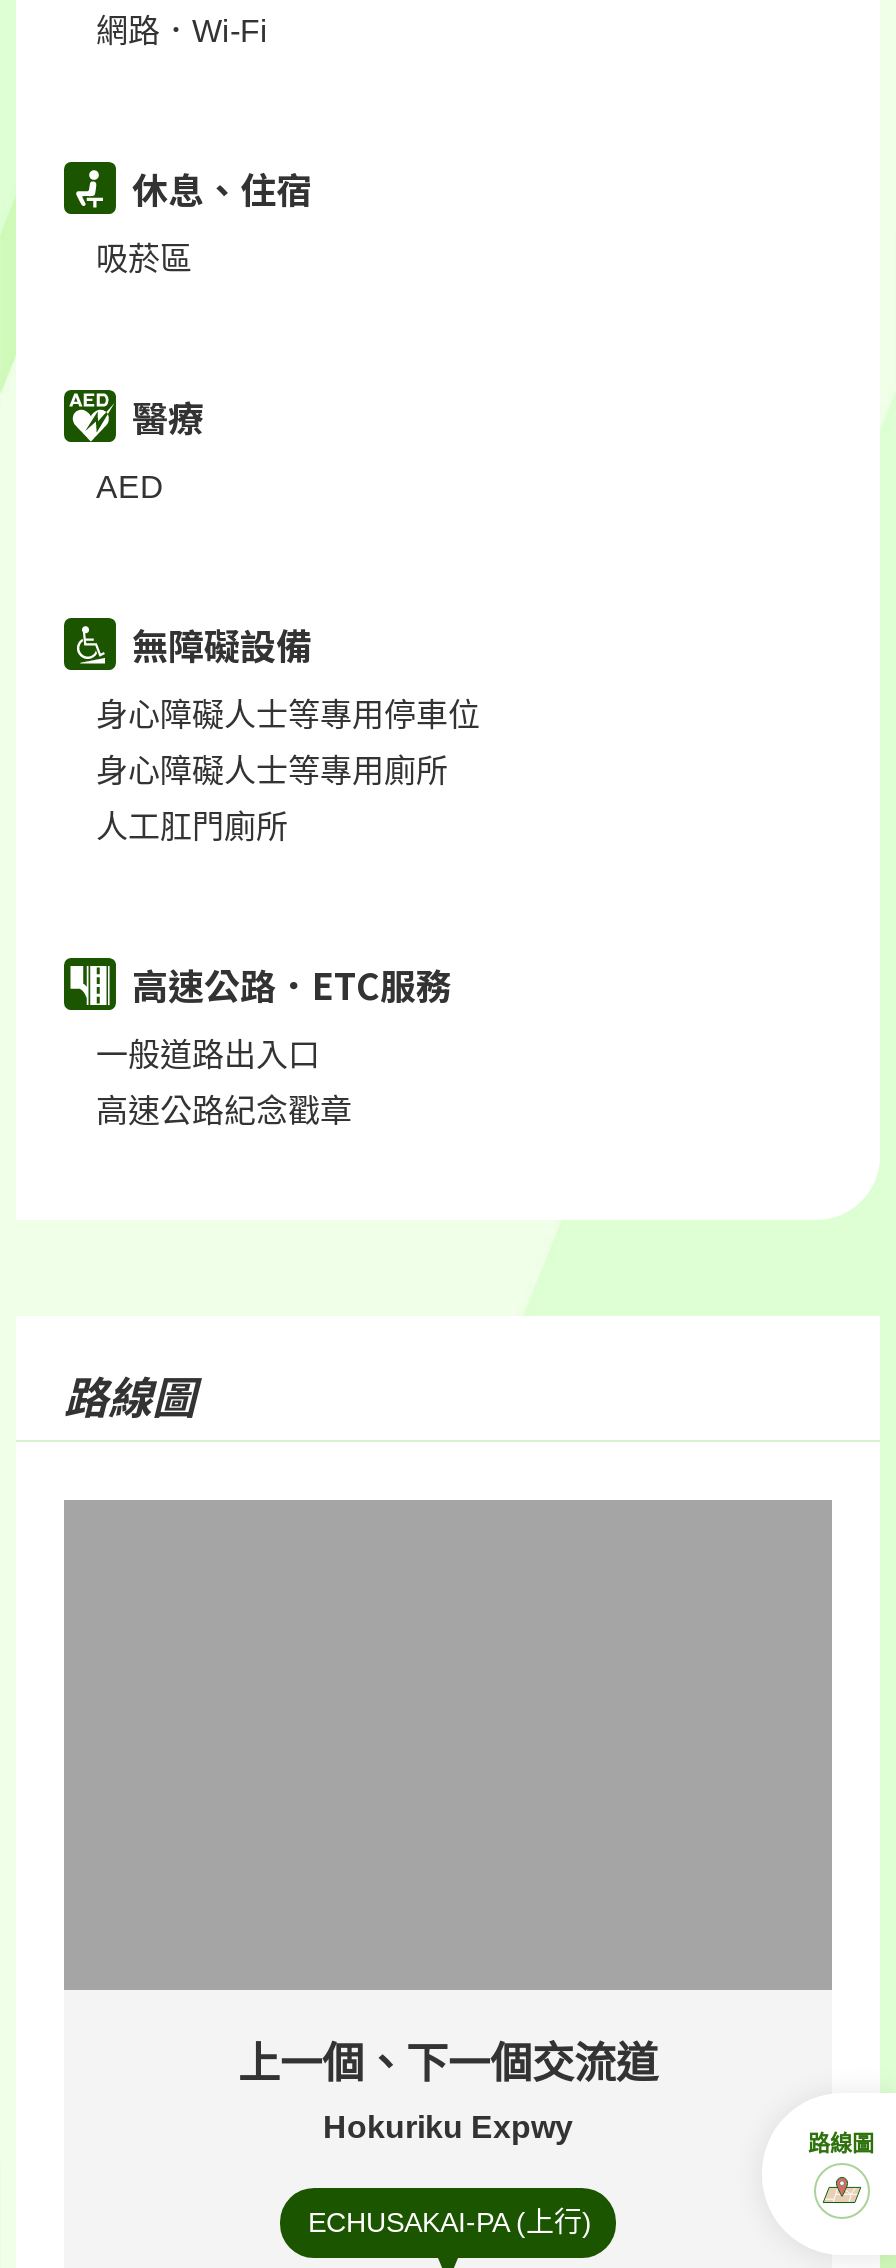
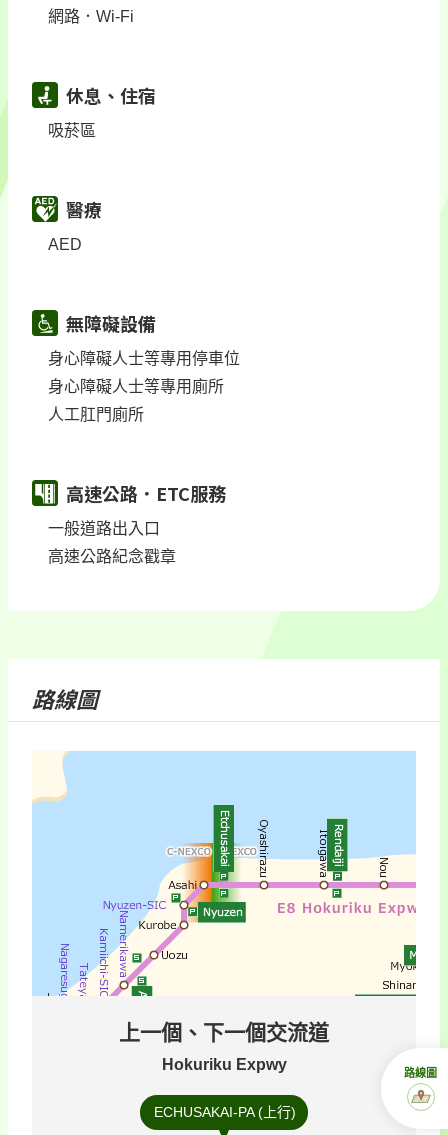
+ [image]
